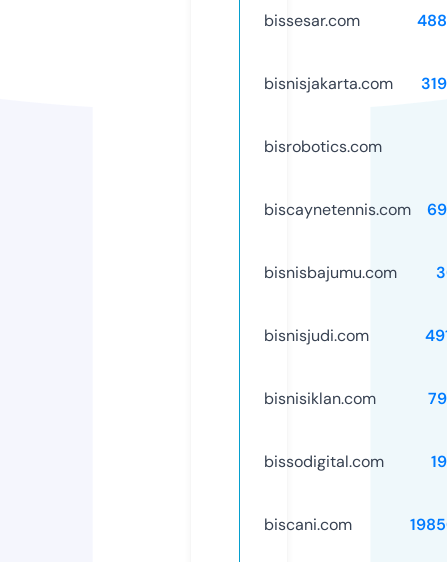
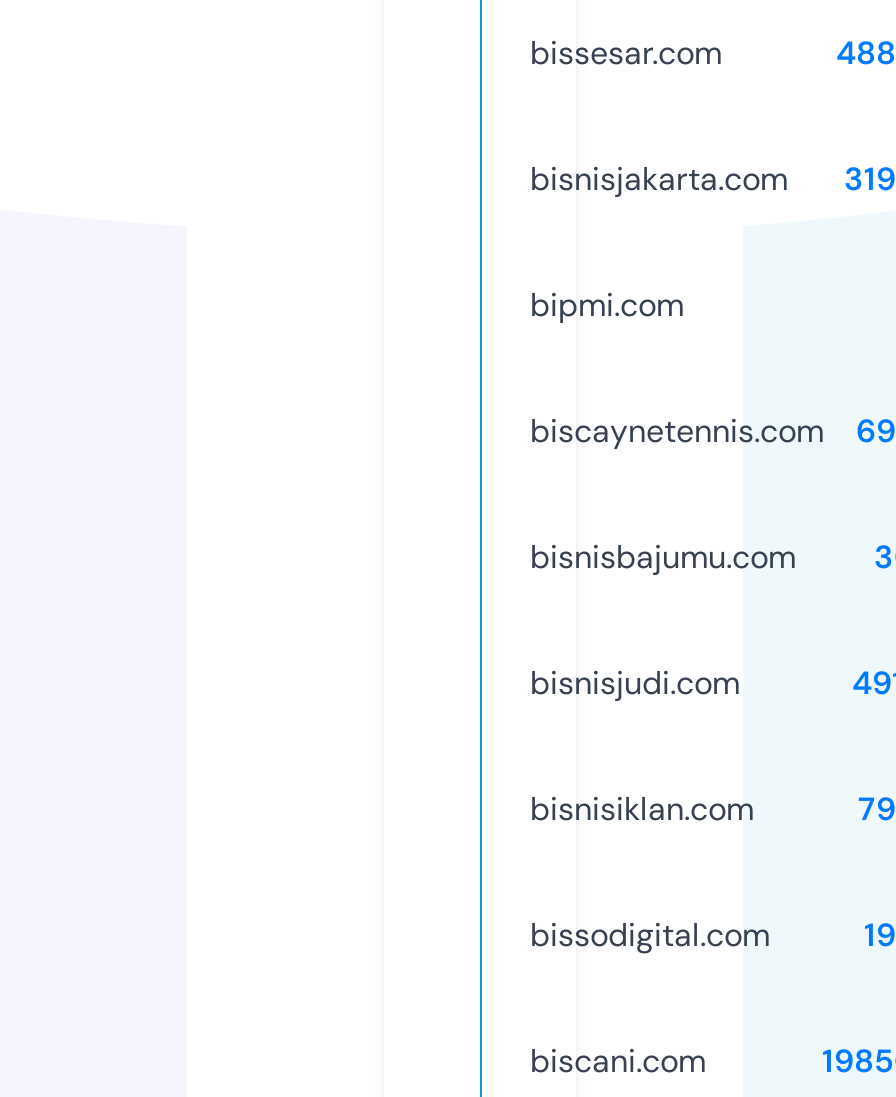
- bisrobotics.com
+ bipmi.com
